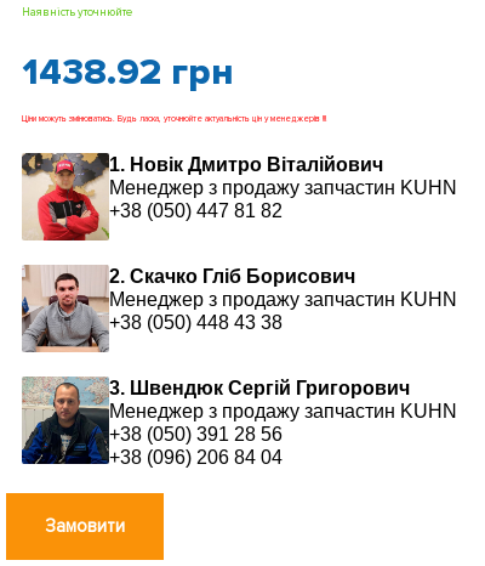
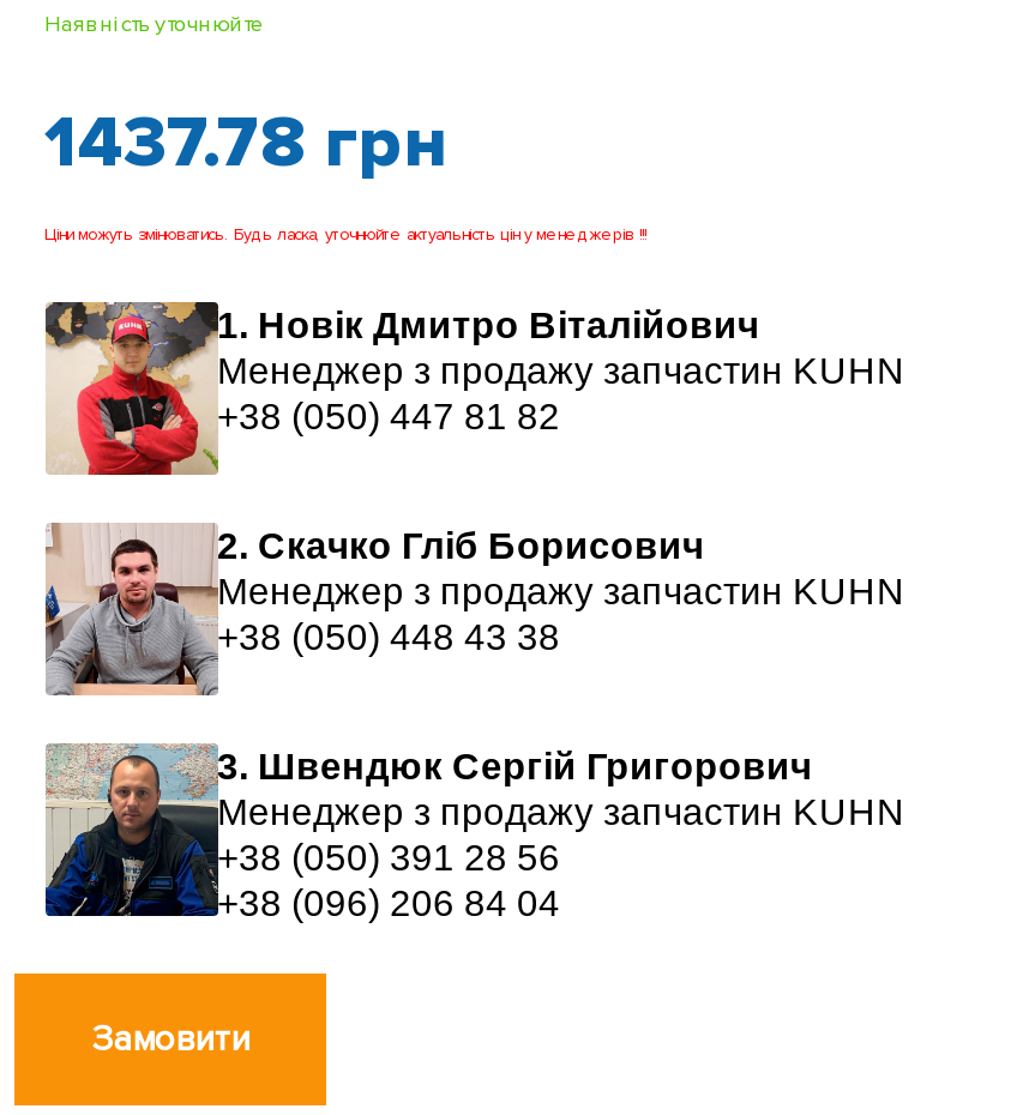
- 1438.92 грн
+ 1437.78 грн
